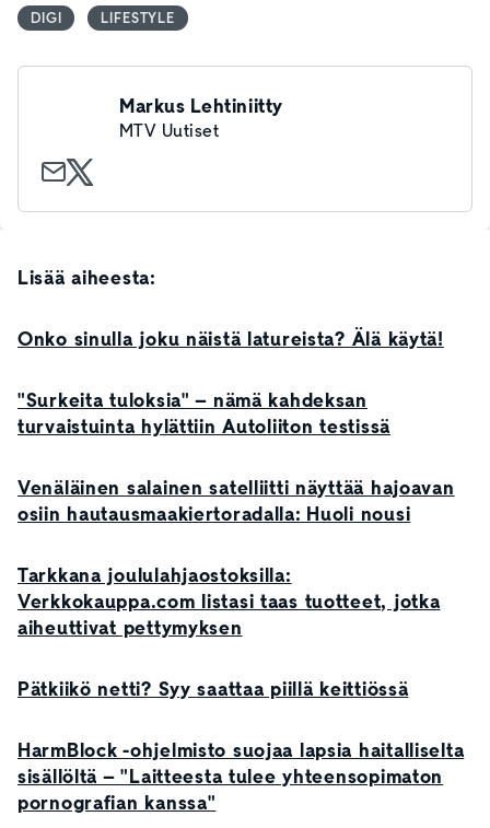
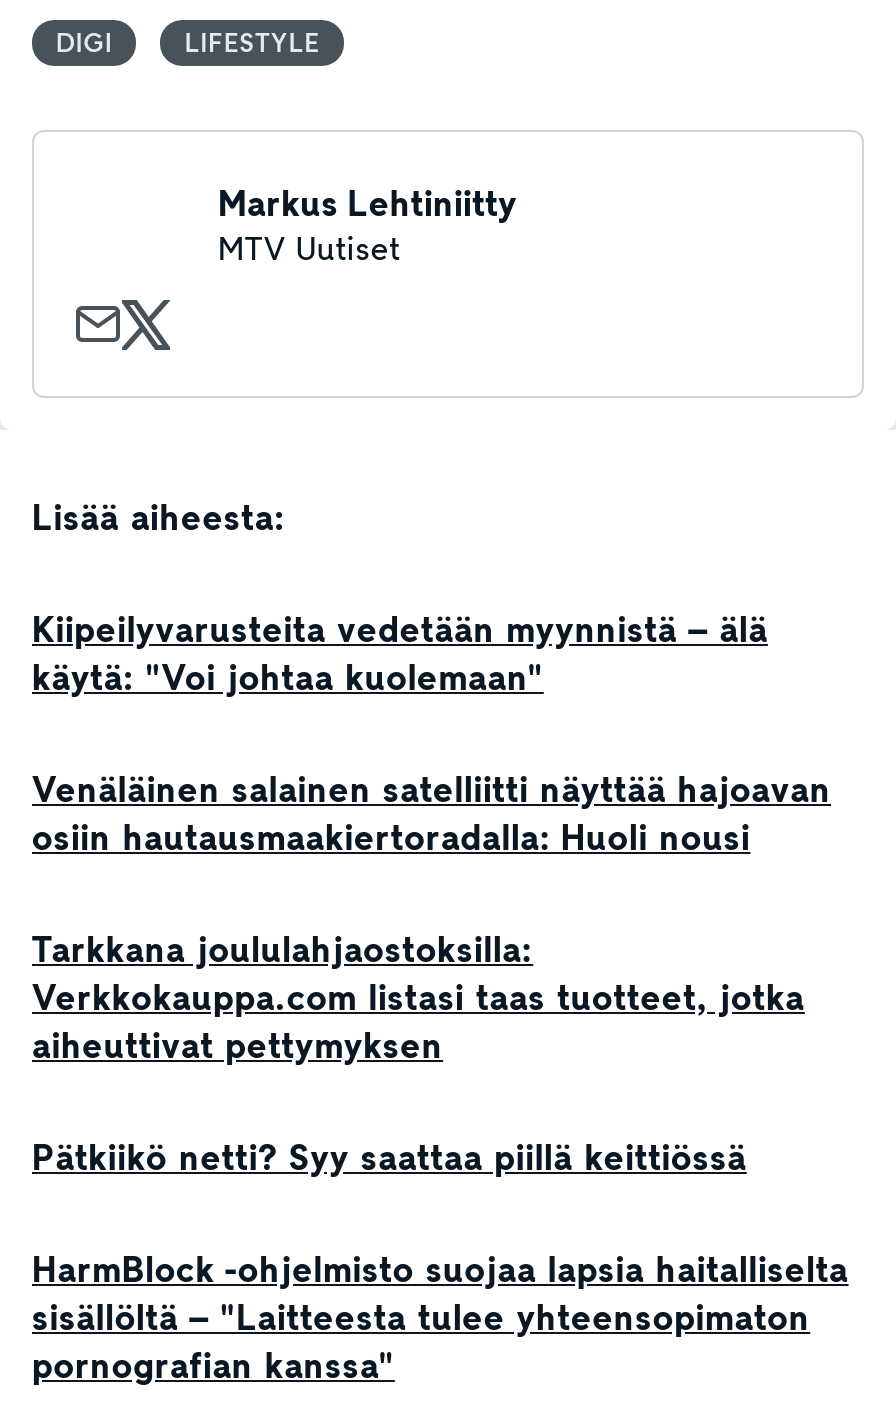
- Onko sinulla joku näistä latureista? Älä käytä!
- "Surkeita tuloksia" – nämä kahdeksan
- turvaistuinta hylättiin Autoliiton testissä
+ Kiipeilyvarusteita vedetään myynnistä – älä
+ käytä: "Voi johtaa kuolemaan"
